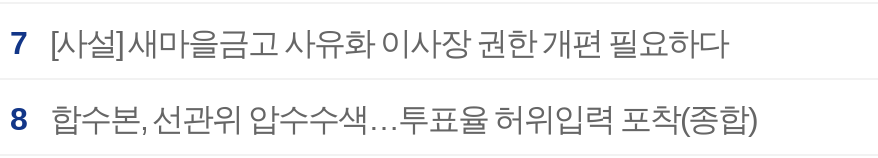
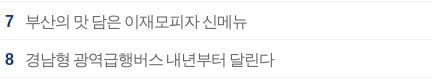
- [사설] 새마을금고 사유화 이사장 권한 개편 필요하다
+ 부산의 맛 담은 이재모피자 신메뉴

- 합수본, 선관위 압수수색…투표율 허위입력 포착(종합)
+ 경남형 광역급행버스 내년부터 달린다
